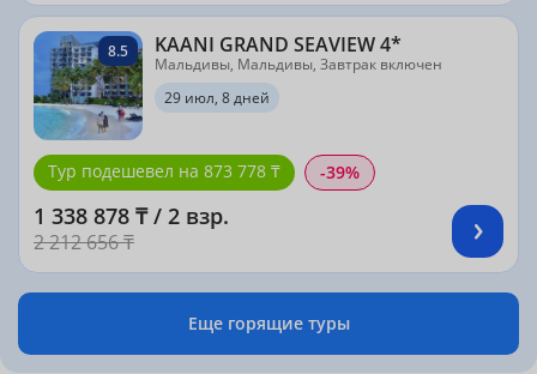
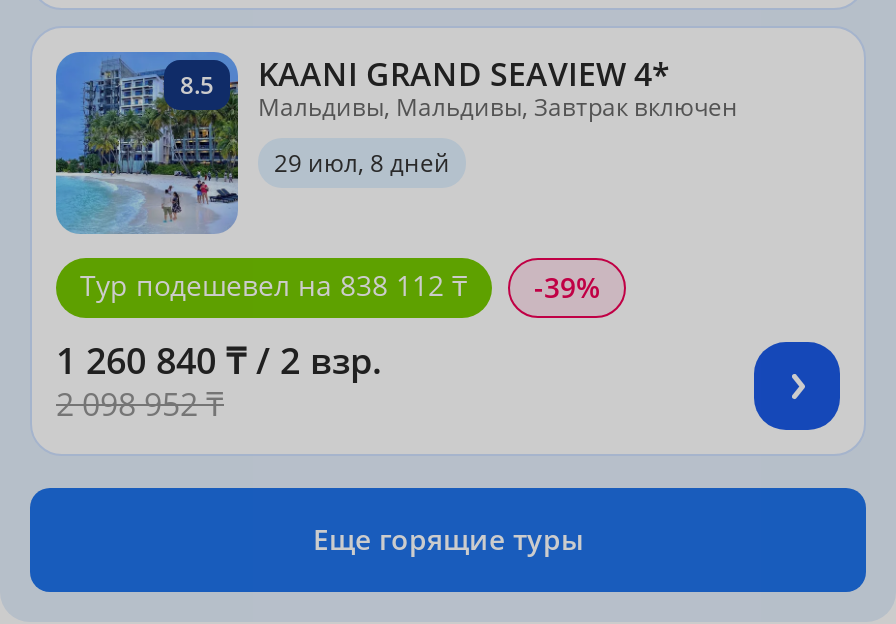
- Тур подешевел на 873 778 ₸
+ Тур подешевел на 838 112 ₸

- 1 338 878 ₸ / 2 взр.
+ 1 260 840 ₸ / 2 взр.

- 2 212 656 ₸
+ 2 098 952 ₸
